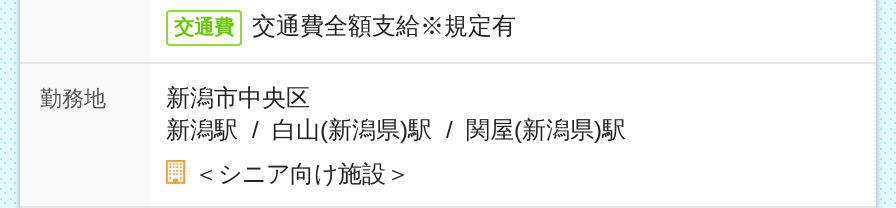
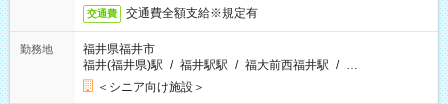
- 新潟市中央区
- 新潟駅 / 白山(新潟県)駅 / 関屋(新潟県)駅
+ 福井県福井市
+ 福井(福井県)駅 / 福井駅駅 / 福大前西福井駅 / …
